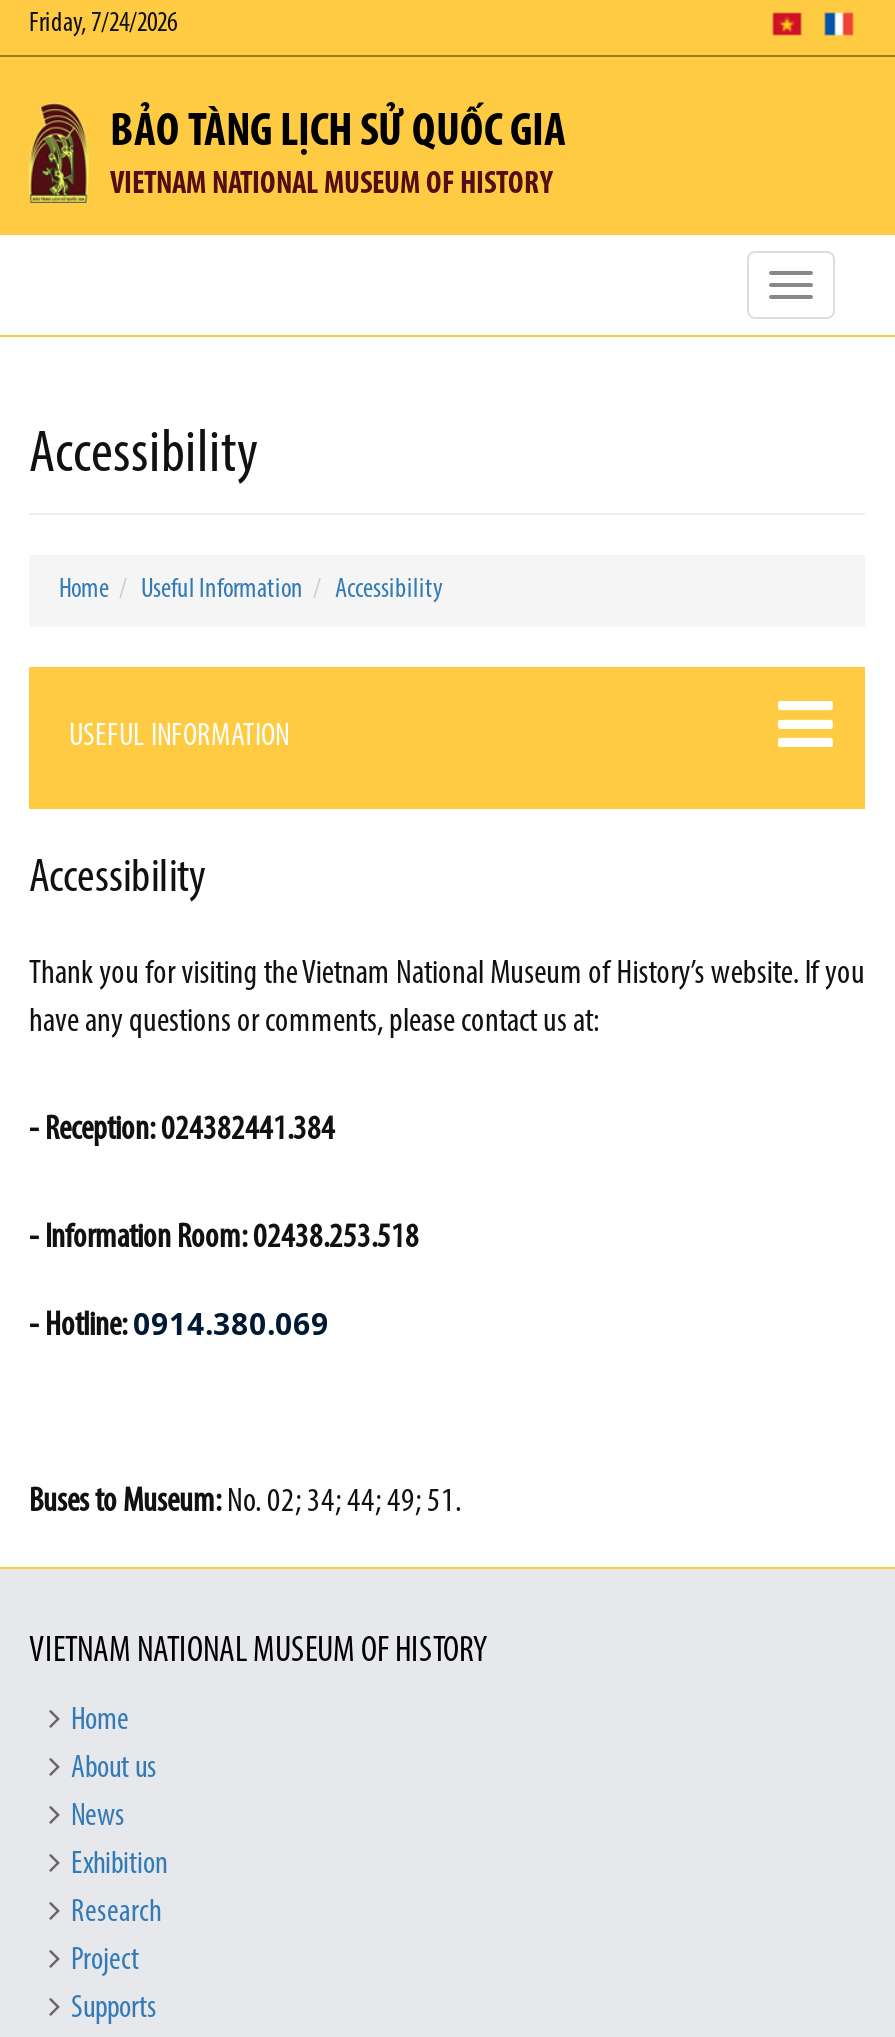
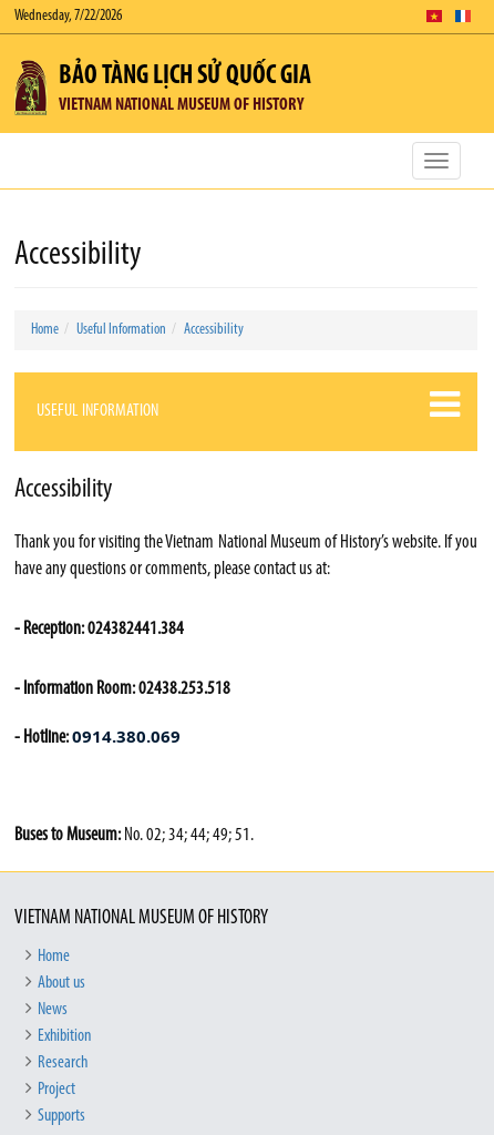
- Friday, 7/24/2026
+ Wednesday, 7/22/2026
